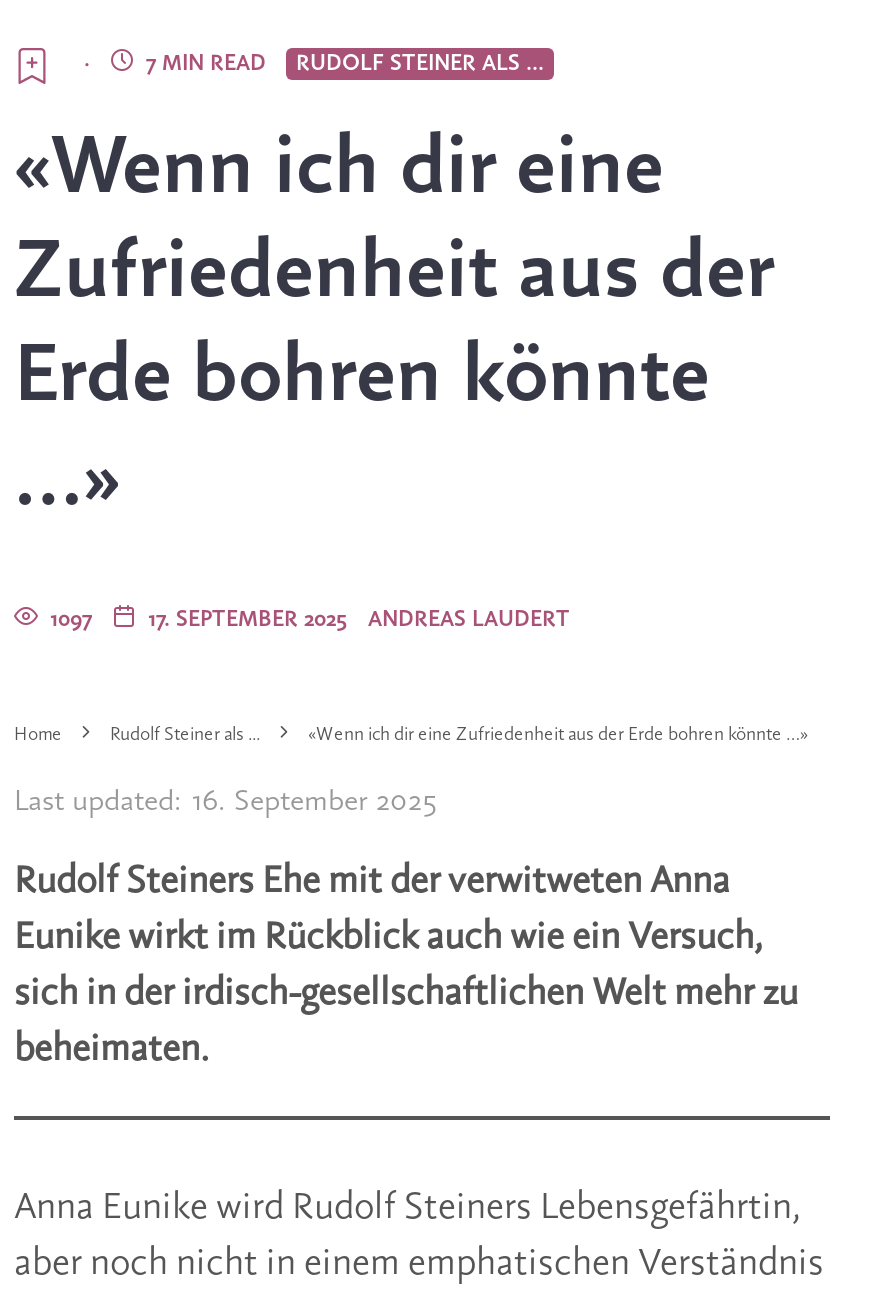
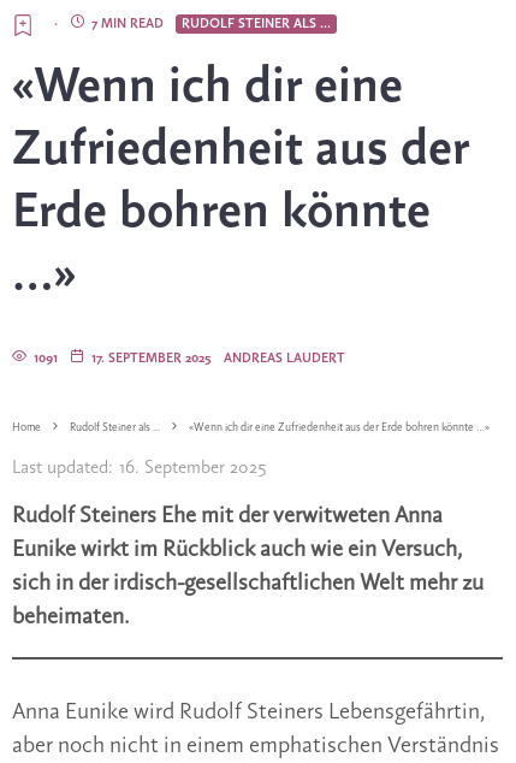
- 1097
+ 1091
